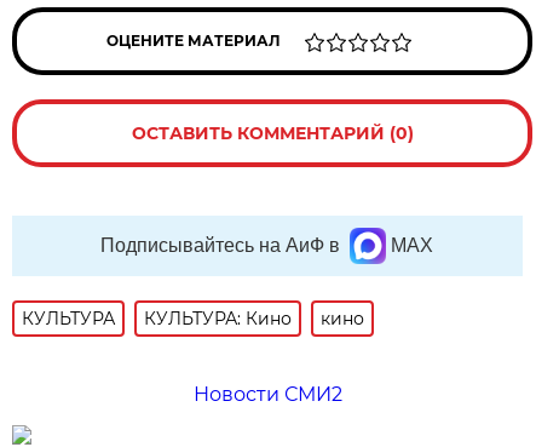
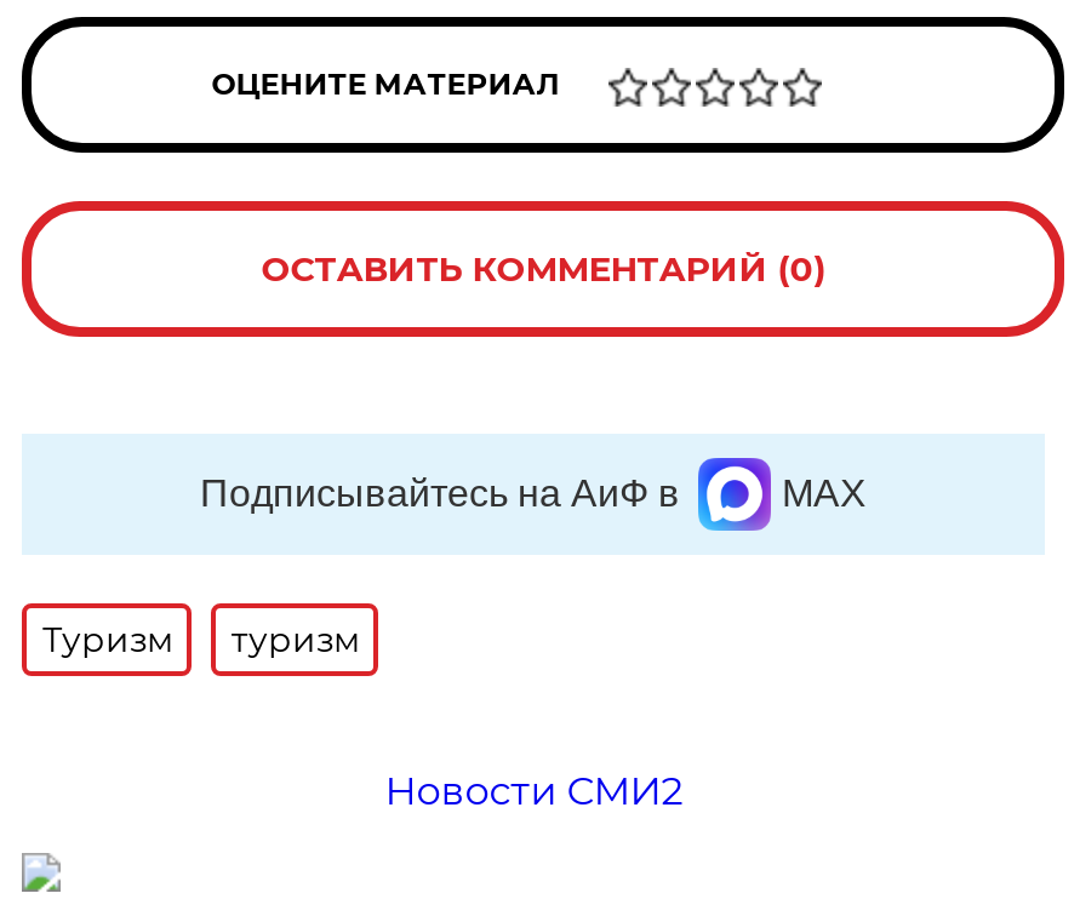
- КУЛЬТУРА
- КУЛЬТУРА: Кино
- кино
+ Туризм
+ туризм
